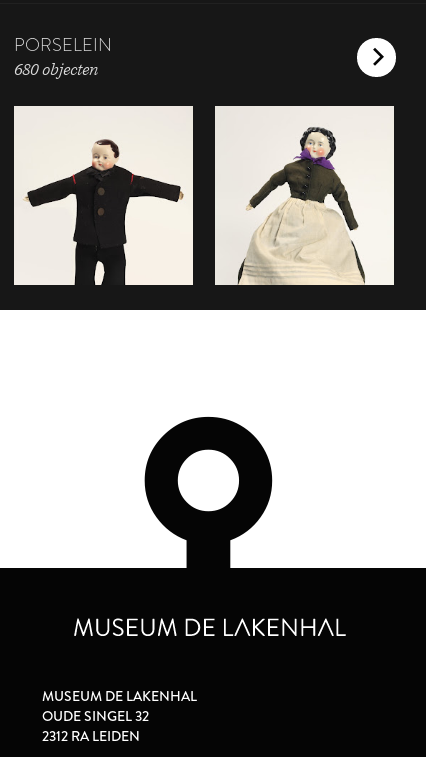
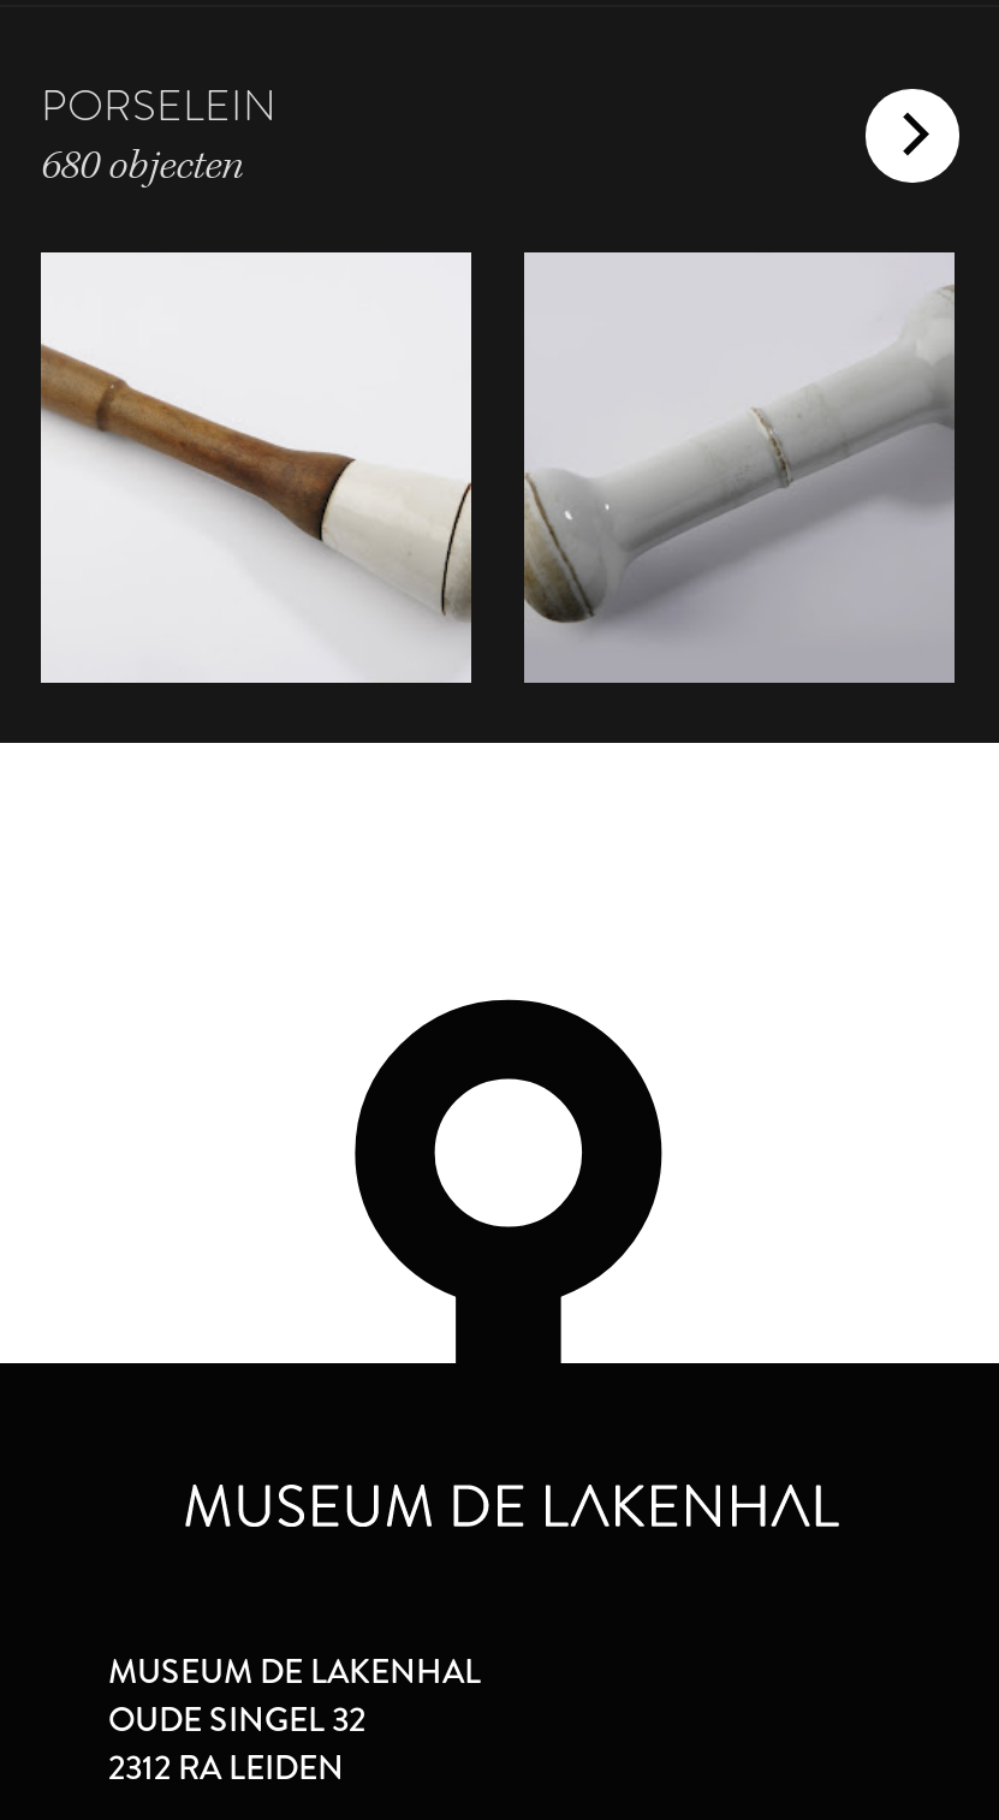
- [image]
+ [image]

- [image]
+ [image]
